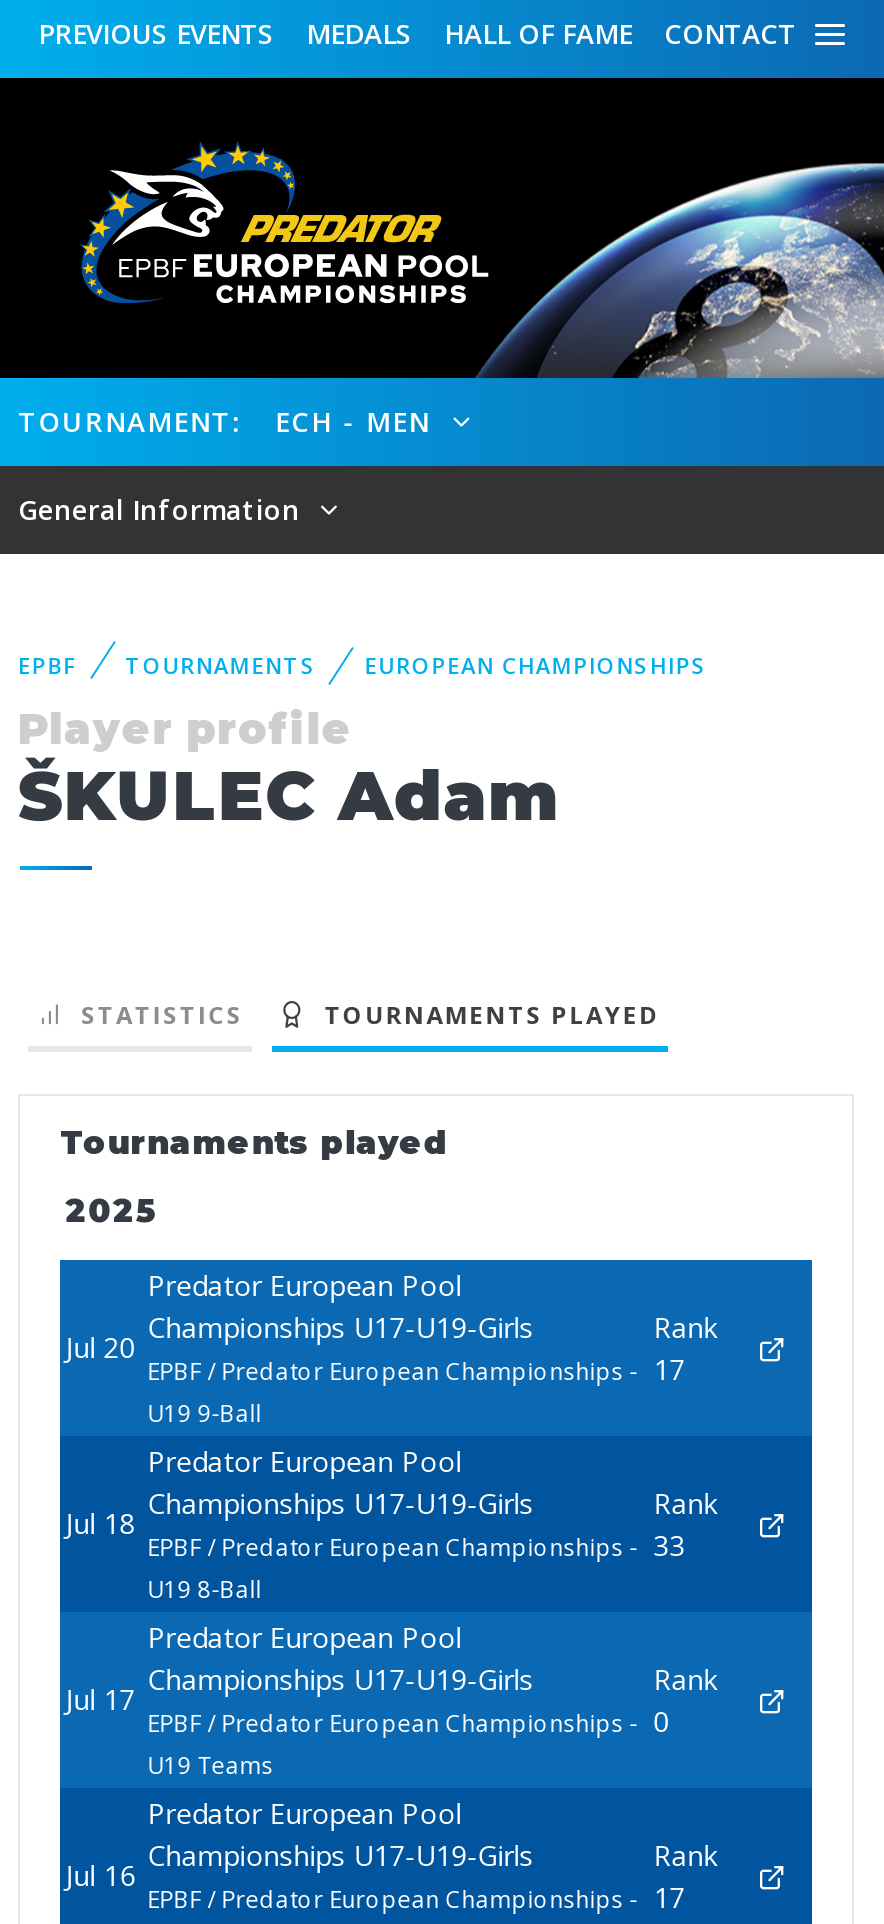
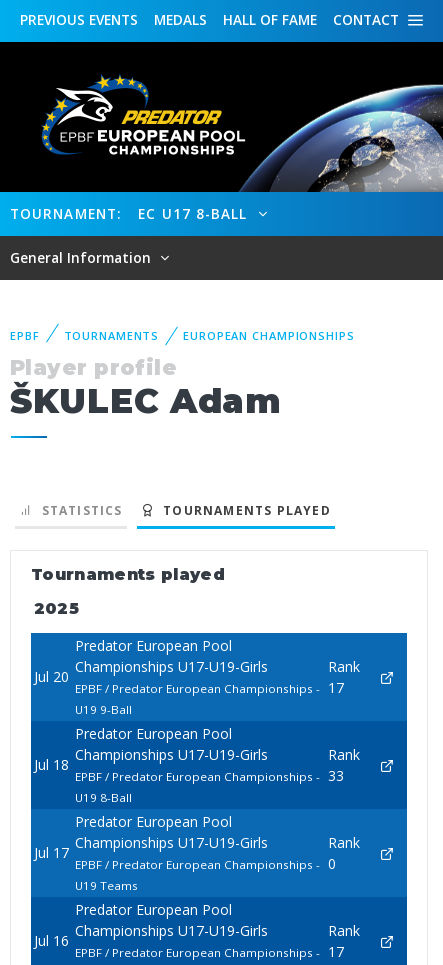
- ECH - MEN
+ EC U17 8-BALL
